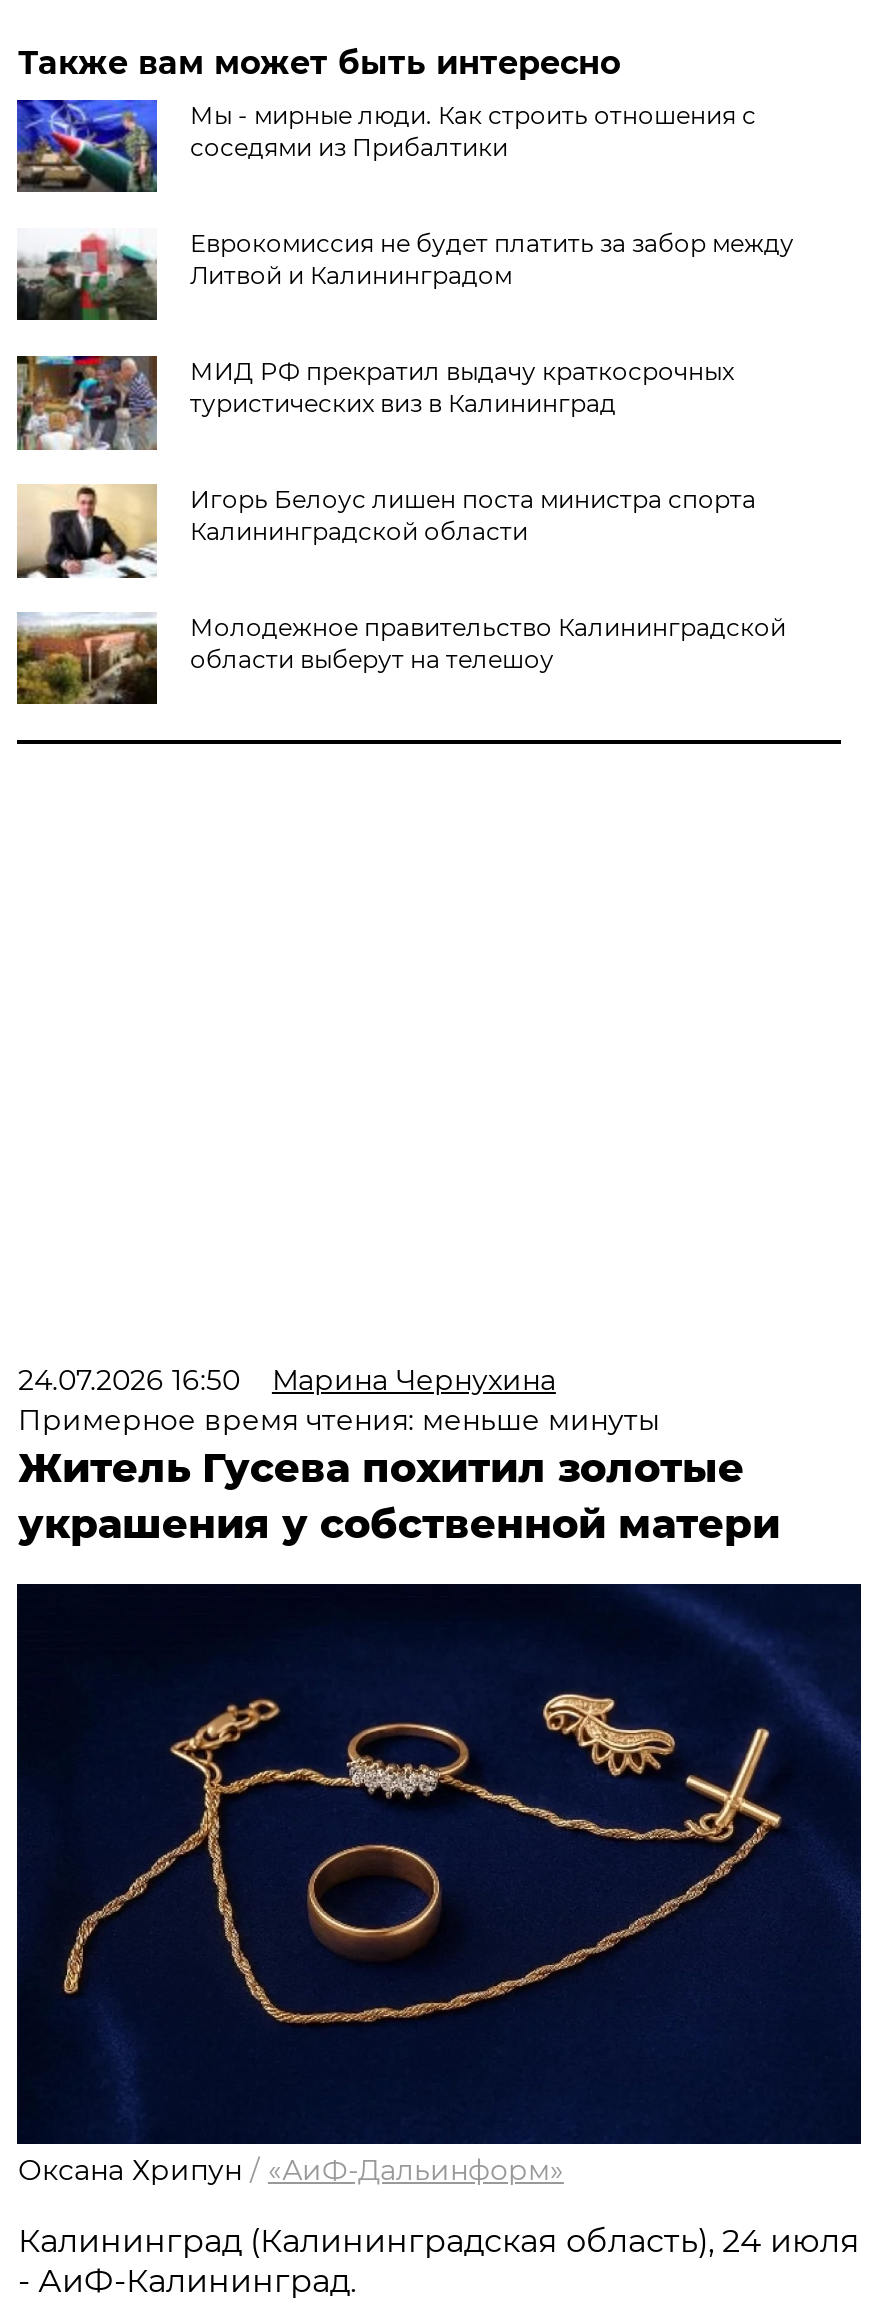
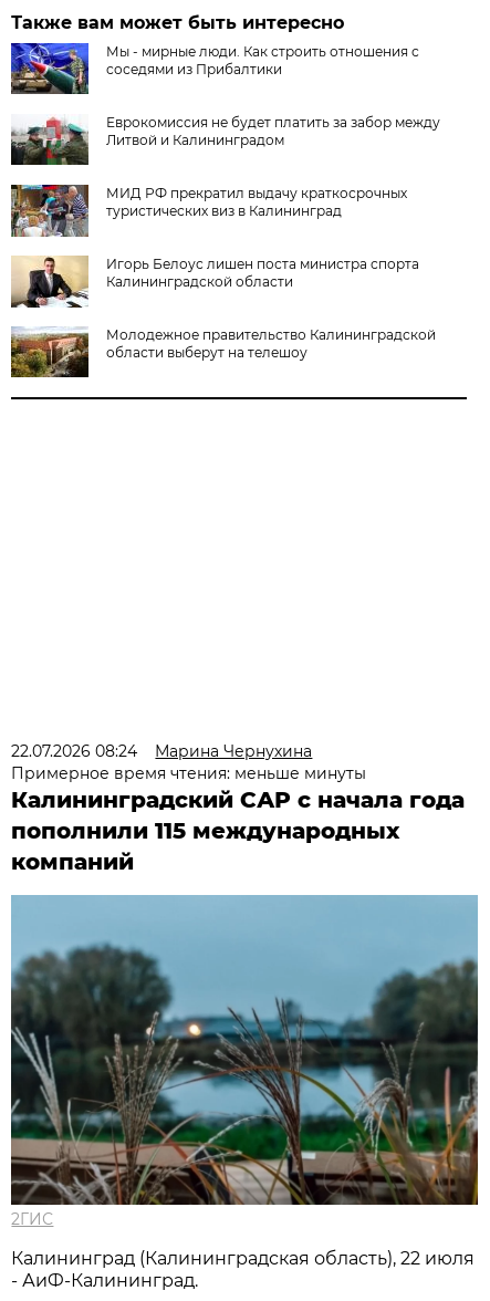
- 24.07.2026 16:50 Марина Чернухина
+ 22.07.2026 08:24 Марина Чернухина

- Житель Гусева похитил золотые
- украшения у собственной матери
+ Калининградский САР с начала года
+ пополнили 115 международных
+ компаний

- [image]
- Оксана Хрипун / «АиФ-Дальинформ»
+ [image]
+ 2ГИС

- Калининград (Калининградская область), 24 июля
+ Калининград (Калининградская область), 22 июля
